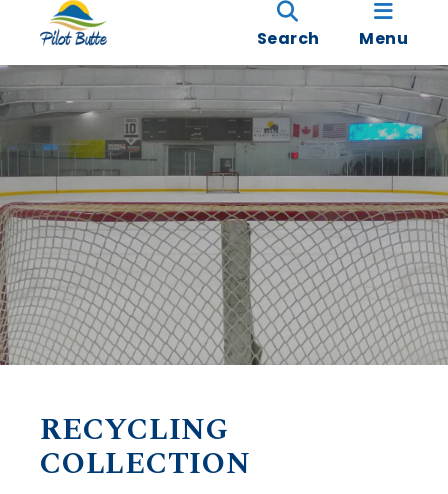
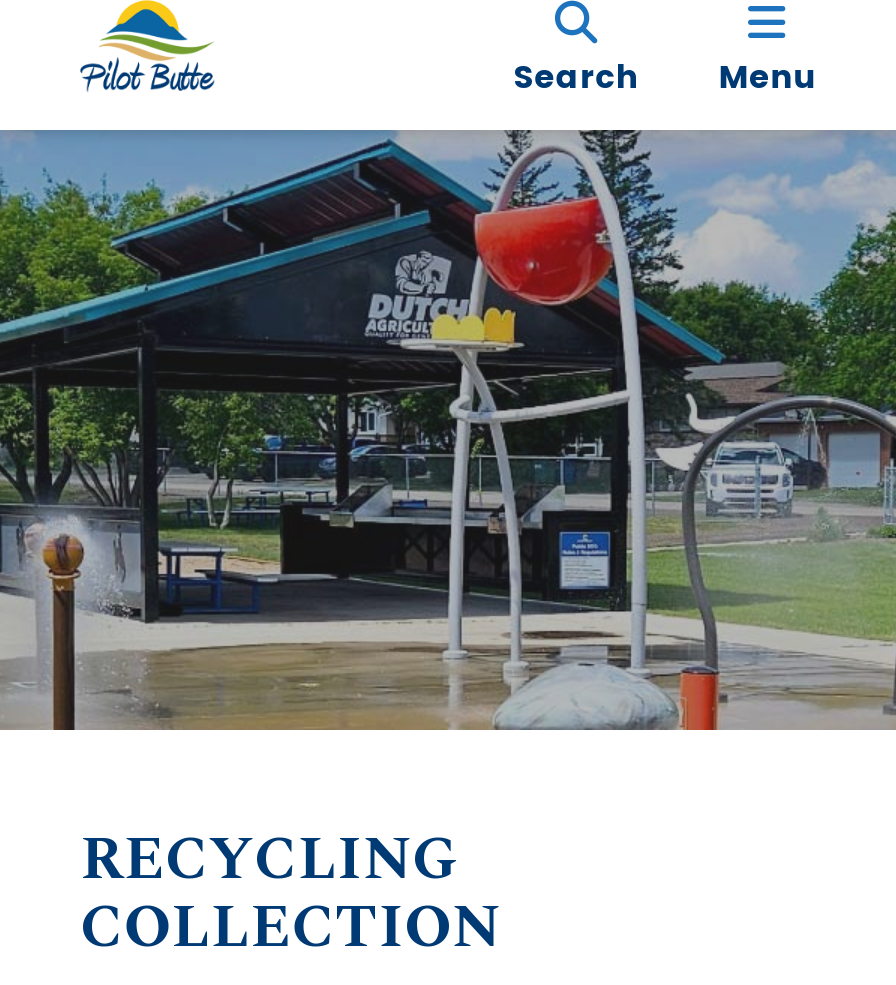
- [image]
+ [image]
